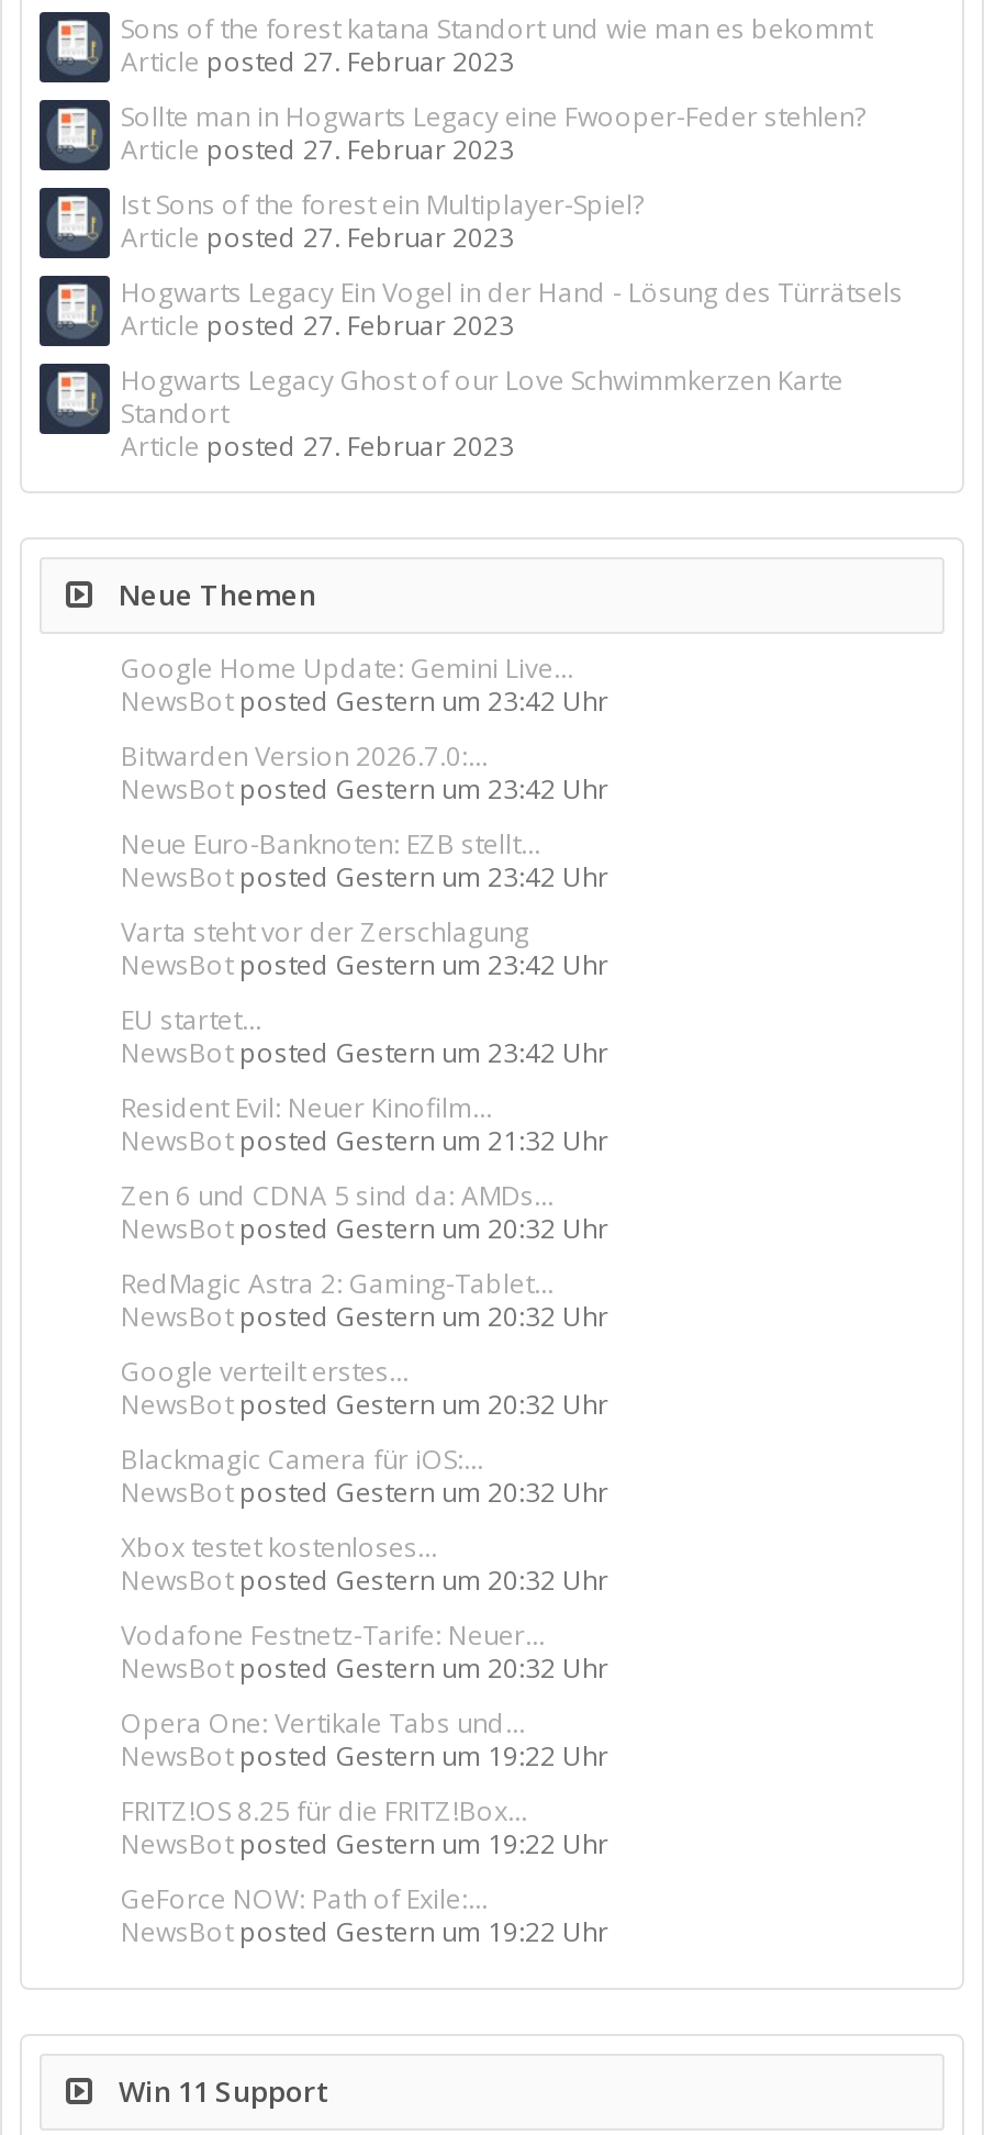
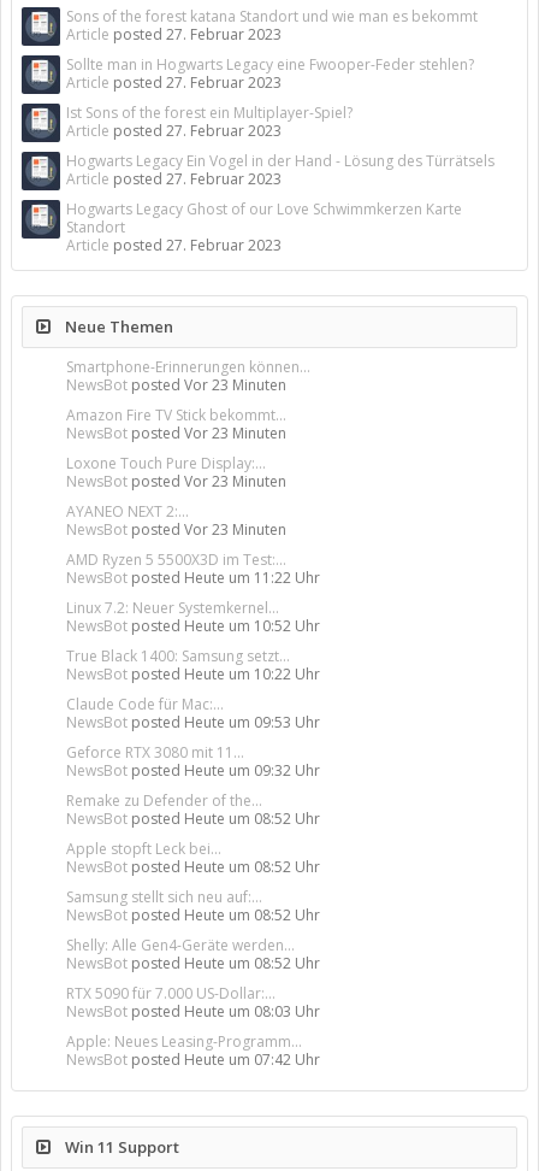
- Google Home Update: Gemini Live...
- NewsBot posted Gestern um 23:42 Uhr
+ Smartphone-Erinnerungen können...
+ NewsBot posted Vor 23 Minuten

- Bitwarden Version 2026.7.0:...
- NewsBot posted Gestern um 23:42 Uhr
+ Amazon Fire TV Stick bekommt...
+ NewsBot posted Vor 23 Minuten

- Neue Euro-Banknoten: EZB stellt...
- NewsBot posted Gestern um 23:42 Uhr
+ Loxone Touch Pure Display:...
+ NewsBot posted Vor 23 Minuten

- Varta steht vor der Zerschlagung
- NewsBot posted Gestern um 23:42 Uhr
+ AYANEO NEXT 2:...
+ NewsBot posted Vor 23 Minuten

- EU startet...
- NewsBot posted Gestern um 23:42 Uhr
+ AMD Ryzen 5 5500X3D im Test:...
+ NewsBot posted Heute um 11:22 Uhr

- Resident Evil: Neuer Kinofilm...
- NewsBot posted Gestern um 21:32 Uhr
+ Linux 7.2: Neuer Systemkernel...
+ NewsBot posted Heute um 10:52 Uhr

- Zen 6 und CDNA 5 sind da: AMDs...
- NewsBot posted Gestern um 20:32 Uhr
+ True Black 1400: Samsung setzt...
+ NewsBot posted Heute um 10:22 Uhr

- RedMagic Astra 2: Gaming-Tablet...
- NewsBot posted Gestern um 20:32 Uhr
+ Claude Code für Mac:...
+ NewsBot posted Heute um 09:53 Uhr

- Google verteilt erstes...
- NewsBot posted Gestern um 20:32 Uhr
+ Geforce RTX 3080 mit 11...
+ NewsBot posted Heute um 09:32 Uhr

- Blackmagic Camera für iOS:...
- NewsBotposted Gestern um 20:32 Uhr
+ Remake zu Defender of the...
+ NewsBotposted Heute um 08:52 Uhr

- Xbox testet kostenloses...
- NewsBot posted Gestern um 20:32 Uhr
+ Apple stopft Leck bei...
+ NewsBot posted Heute um 08:52 Uhr

- Vodafone Festnetz-Tarife: Neuer...
- NewsBot posted Gestern um 20:32 Uhr
+ Samsung stellt sich neu auf:...
+ NewsBot posted Heute um 08:52 Uhr

- Opera One: Vertikale Tabs und...
- NewsBot posted Gestern um 19:22 Uhr
+ Shelly: Alle Gen4-Geräte werden...
+ NewsBot posted Heute um 08:52 Uhr

- FRITZ!OS 8.25 für die FRITZ!Box...
- NewsBot posted Gestern um 19:22 Uhr
+ RTX 5090 für 7.000 US-Dollar:...
+ NewsBot posted Heute um 08:03 Uhr

- GeForce NOW: Path of Exile:...
- NewsBot posted Gestern um 19:22 Uhr
+ Apple: Neues Leasing-Programm...
+ NewsBot posted Heute um 07:42 Uhr
